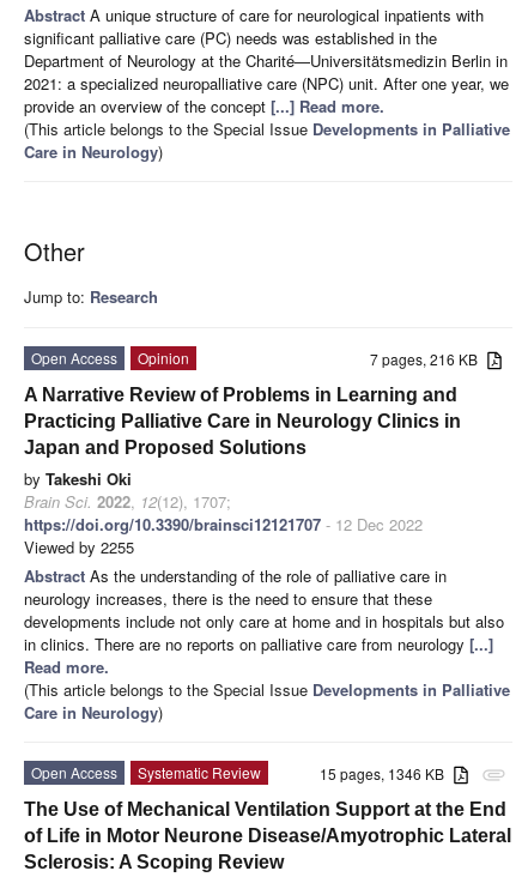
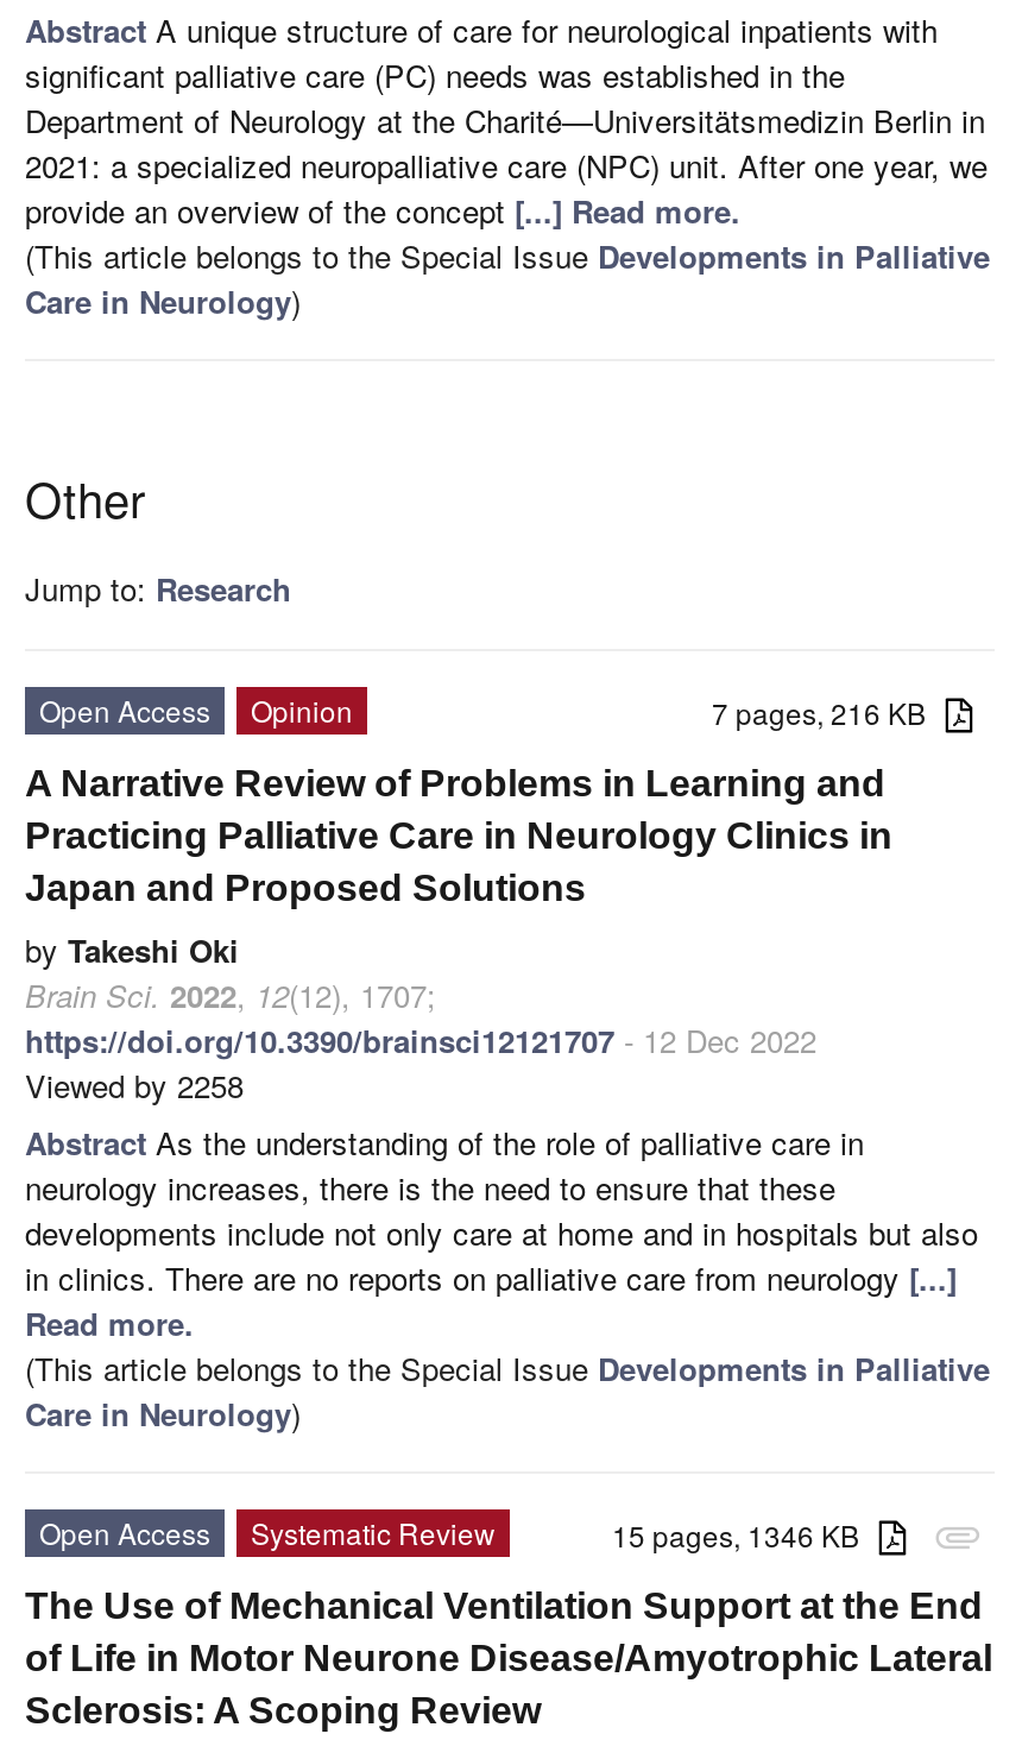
- Viewed by 2255
+ Viewed by 2258
